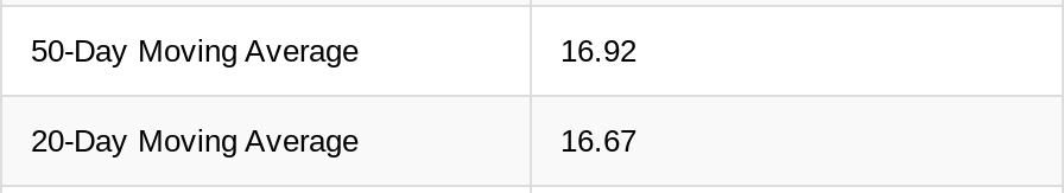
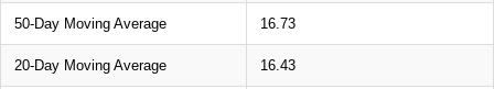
- 16.92
+ 16.73

- 16.67
+ 16.43
